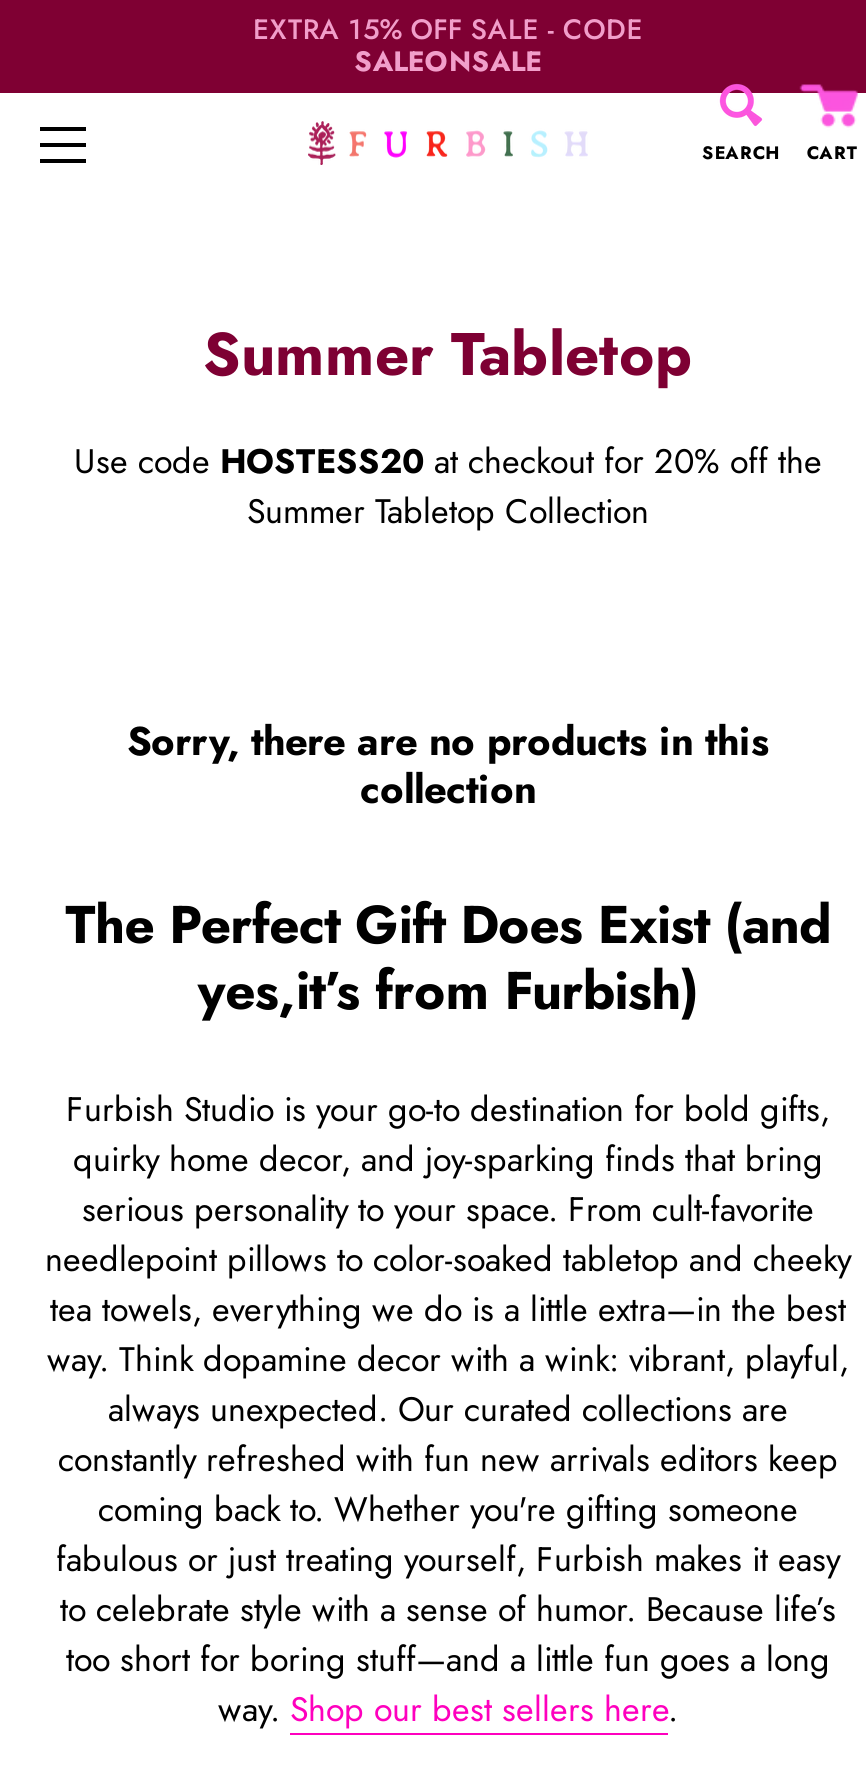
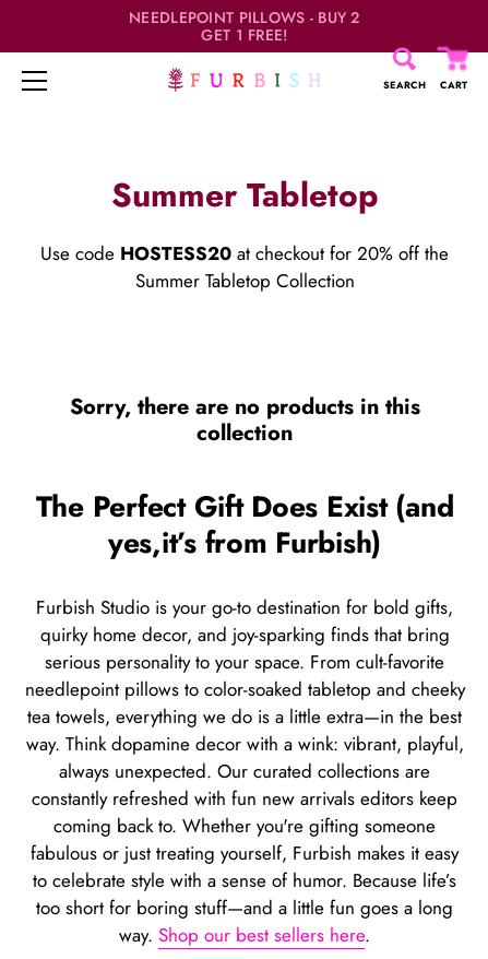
- EXTRA 15% OFF SALE - CODE
- SALEONSALE
+ NEEDLEPOINT PILLOWS - BUY 2
+ GET 1 FREE!
